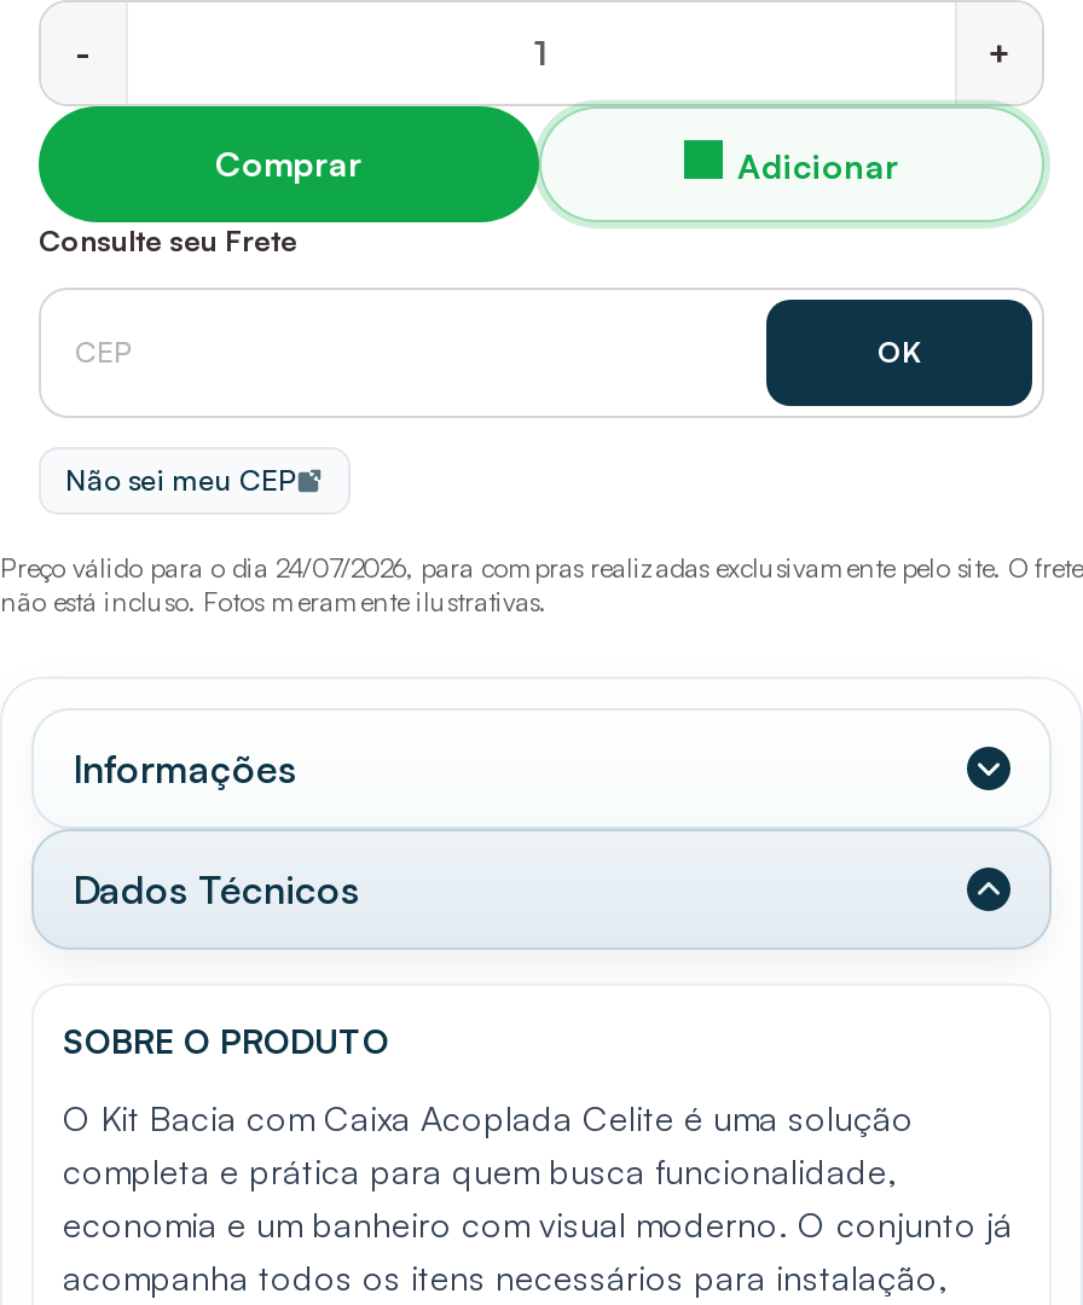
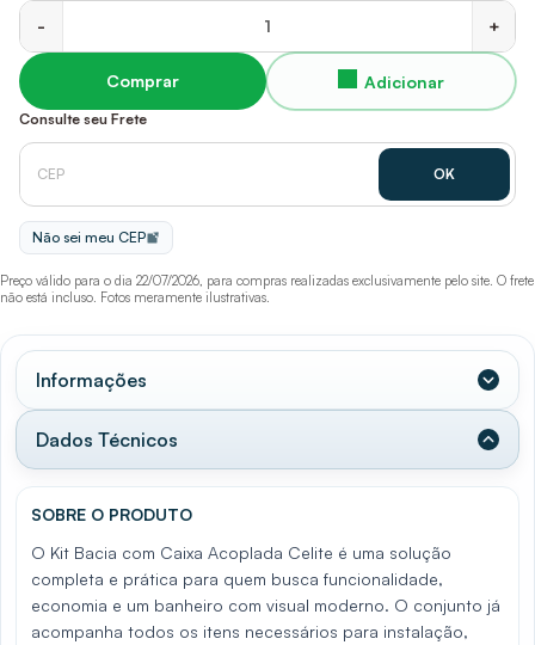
- Preço válido para o dia 24/07/2026, para compras realizadas exclusivamente pelo site. O frete
+ Preço válido para o dia 22/07/2026, para compras realizadas exclusivamente pelo site. O frete
